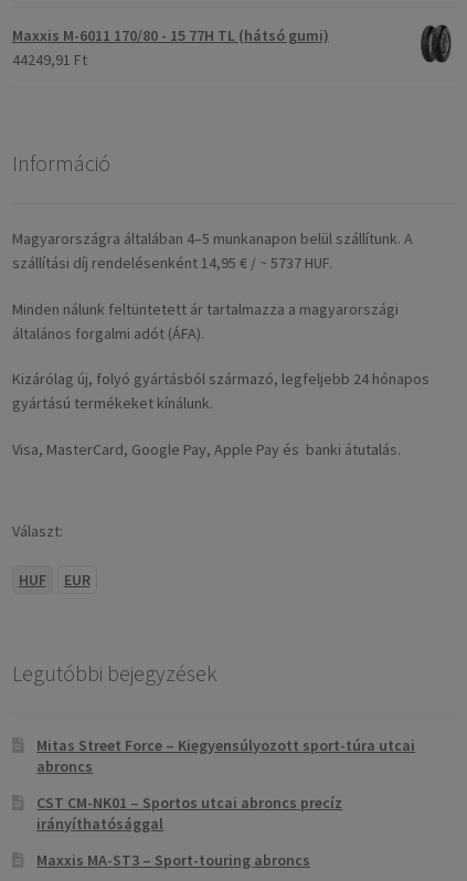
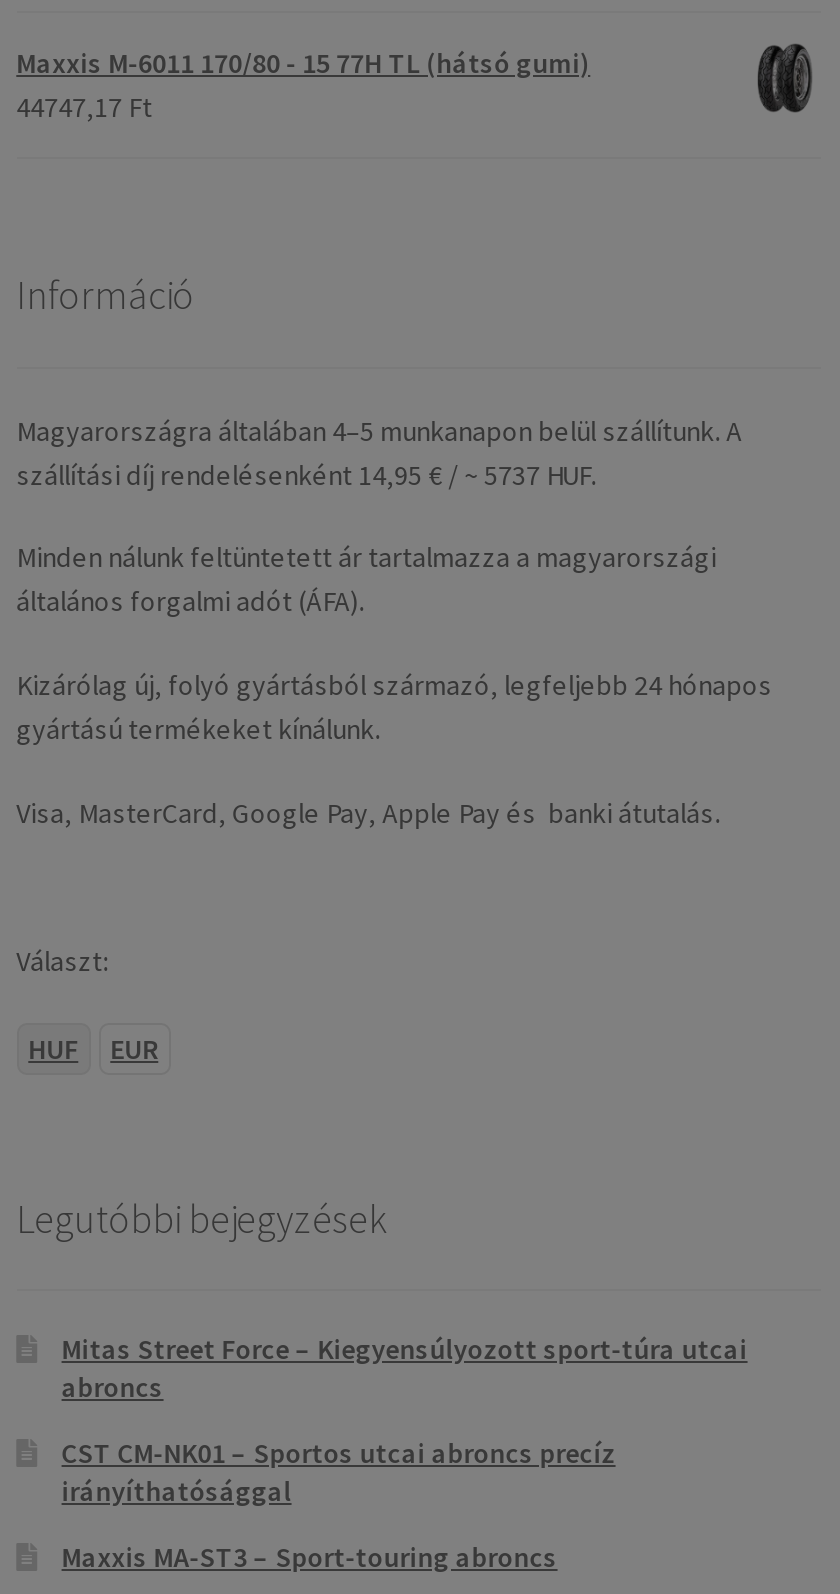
- 44249,91 Ft
+ 44747,17 Ft
